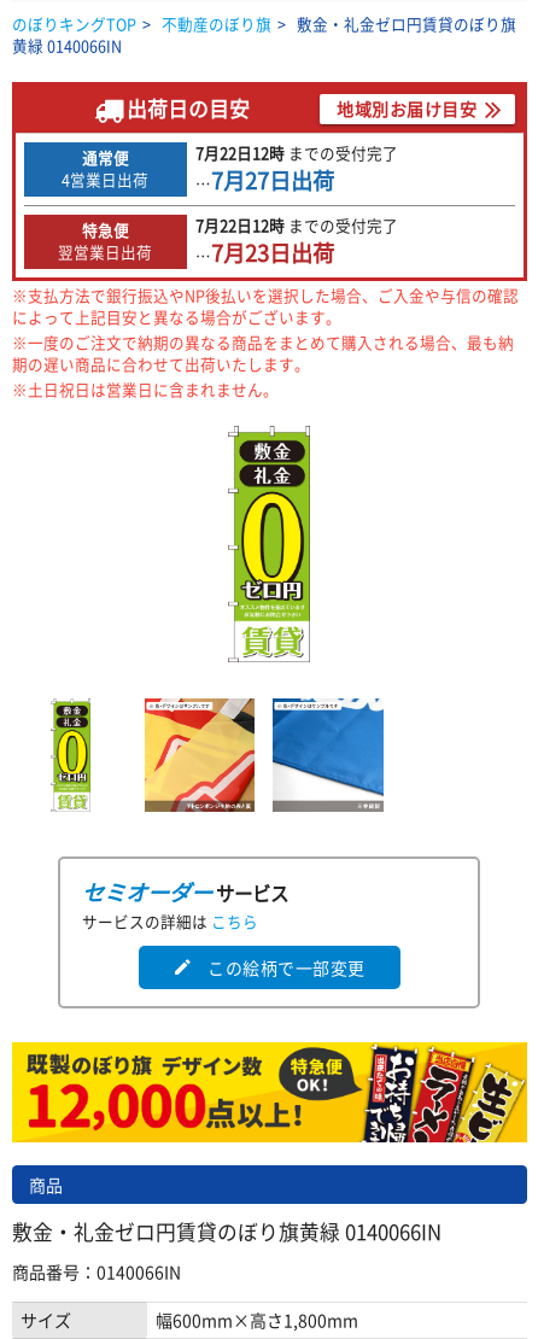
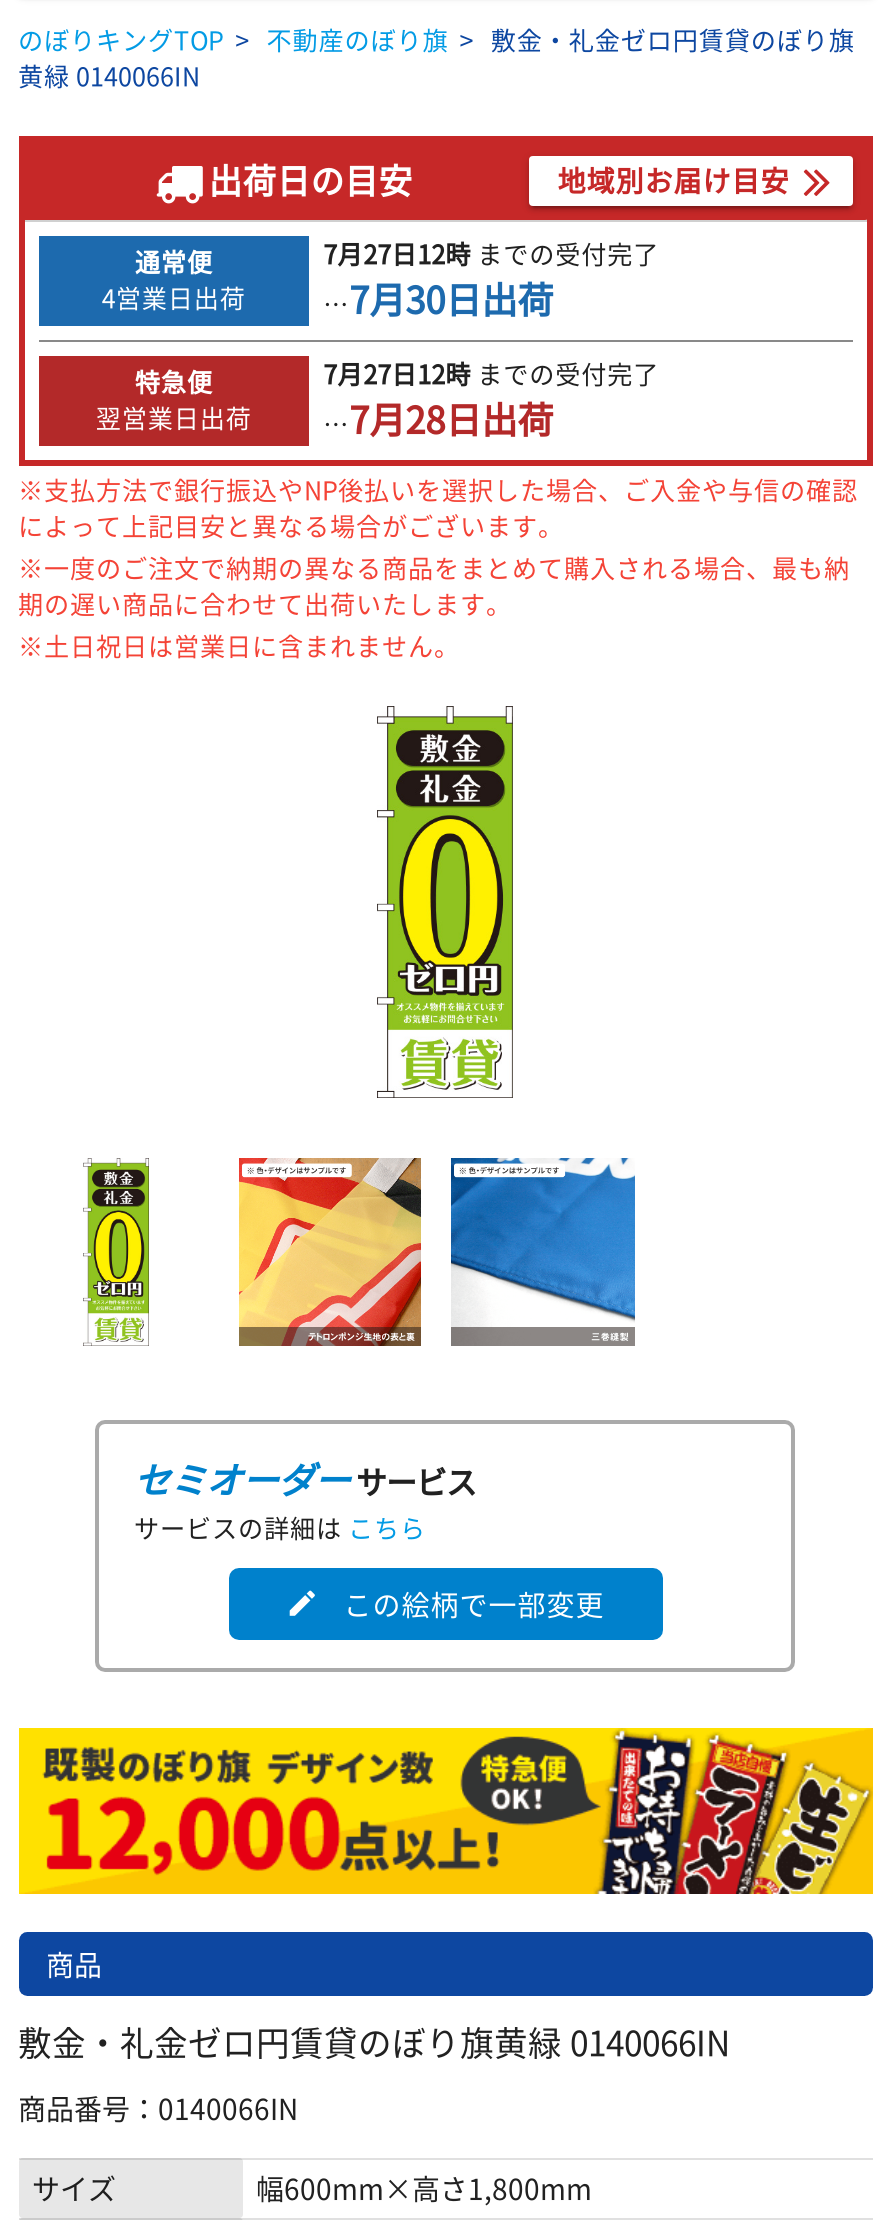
- 7月22日12時までの受付完了
+ 7月27日12時までの受付完了

- …7月27日出荷
+ …7月30日出荷

- 7月22日12時までの受付完了
+ 7月27日12時までの受付完了

- 翌営業日出荷 …7月23日出荷
+ 翌営業日出荷 …7月28日出荷
